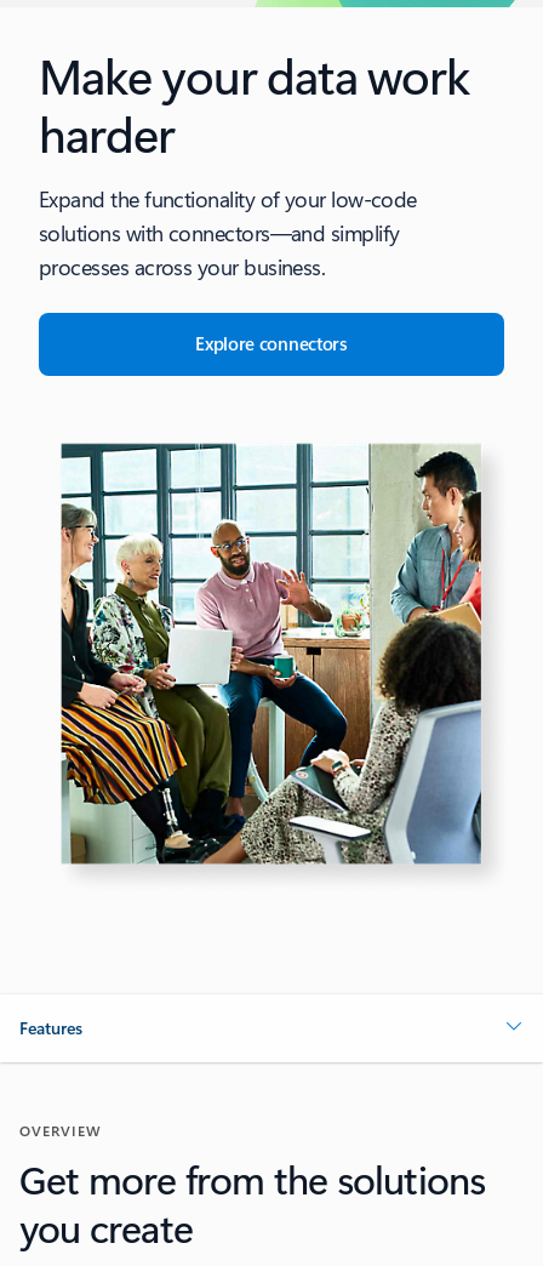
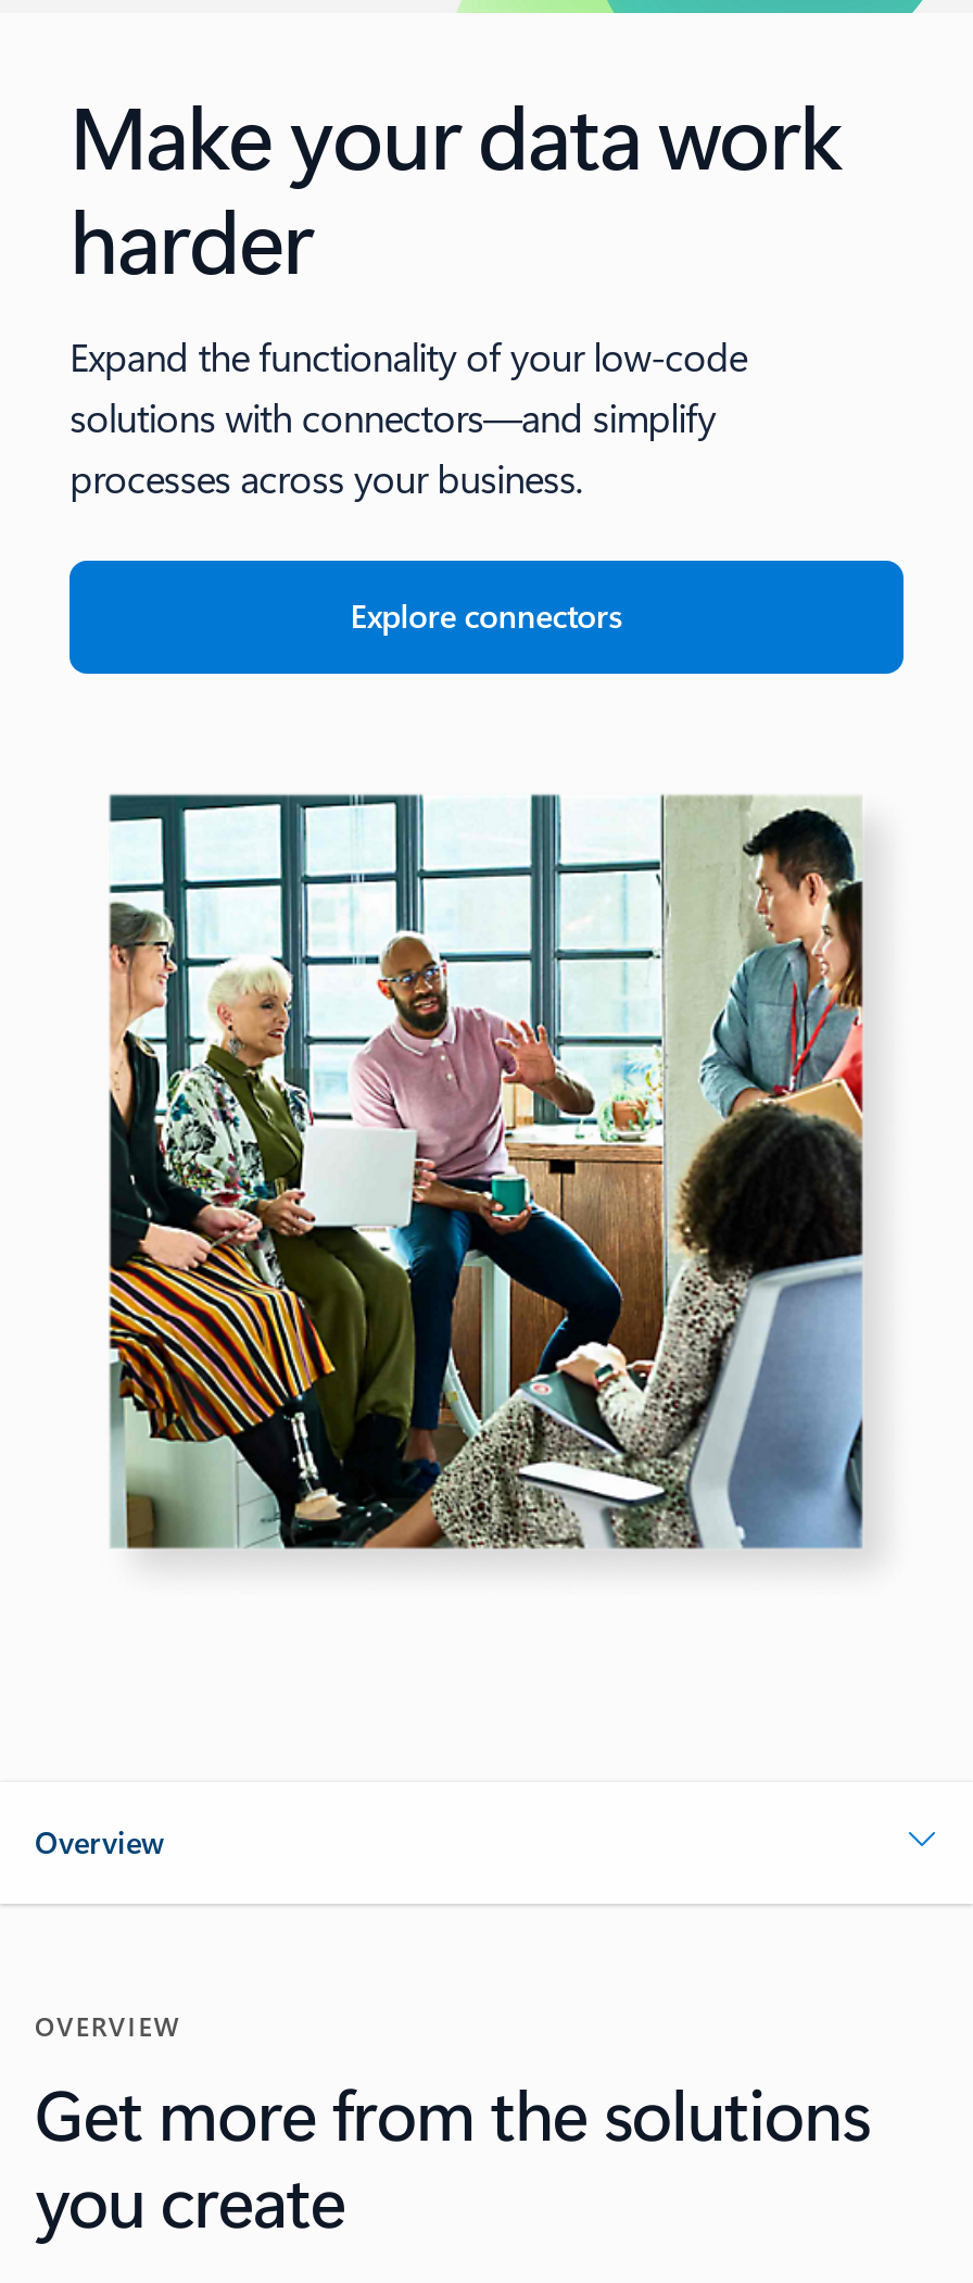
- Features
+ Overview
